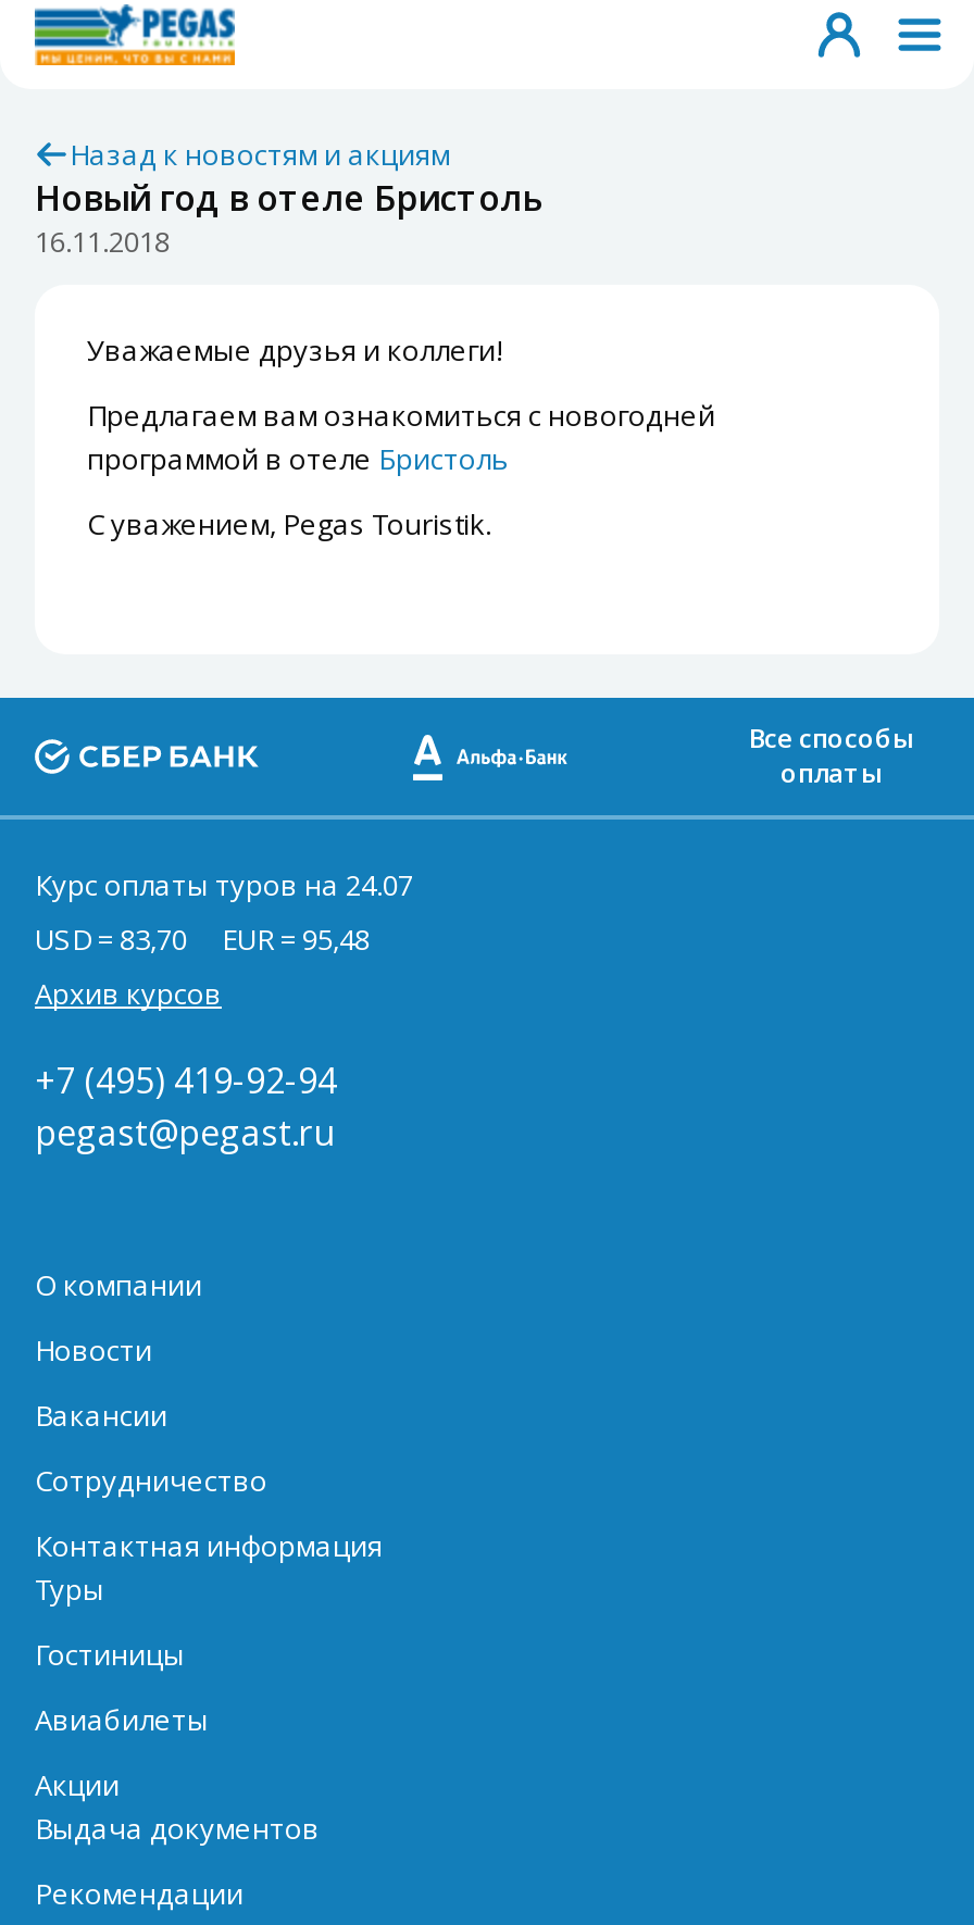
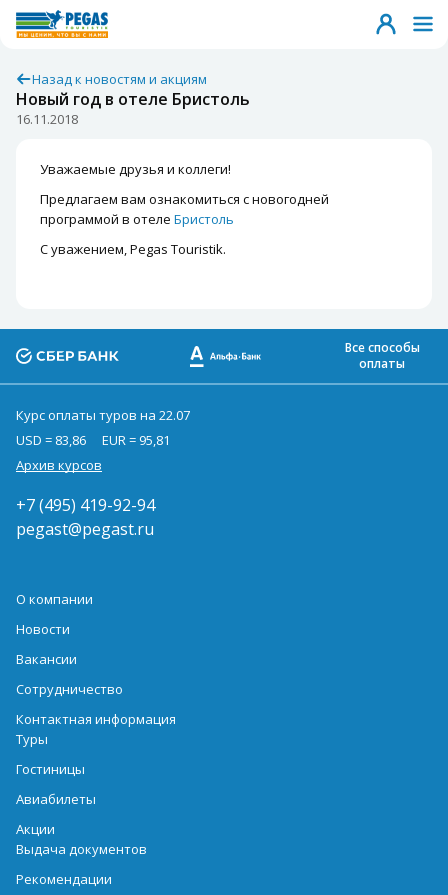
- Курс оплаты туров на 24.07
+ Курс оплаты туров на 22.07

- USD = 83,70
+ USD = 83,86

- EUR = 95,48
+ EUR = 95,81
